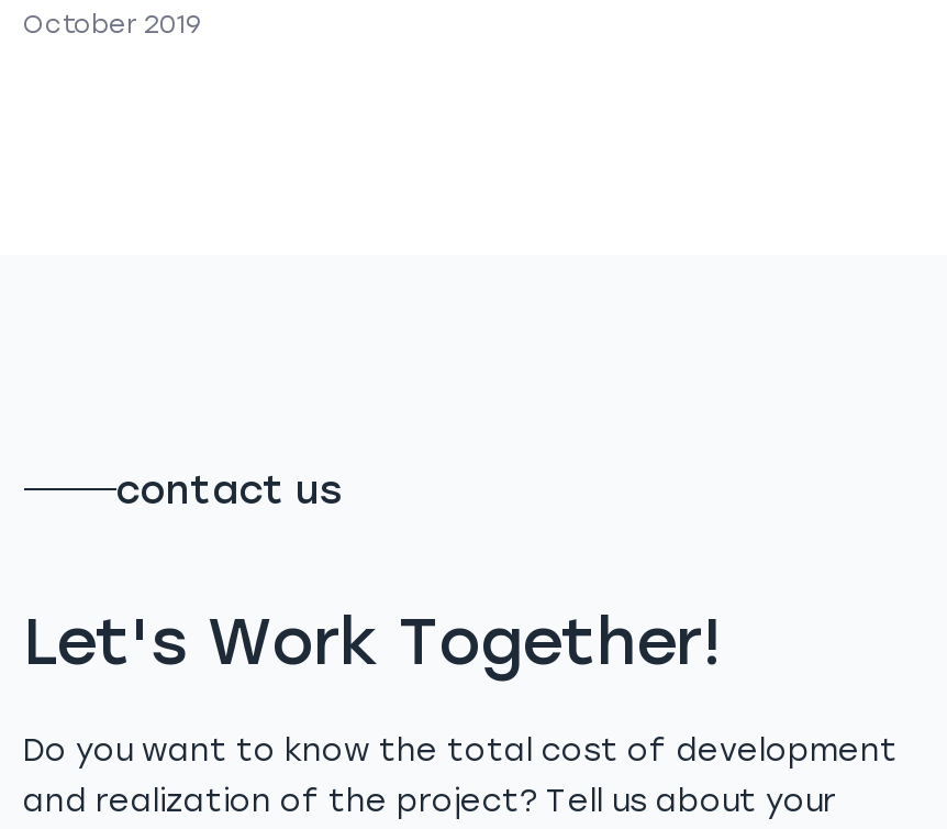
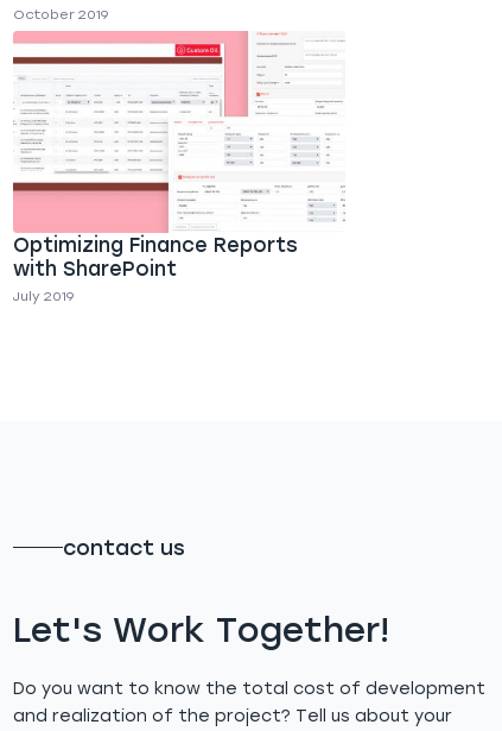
+ [image]
+ Optimizing Finance Reports
+ with SharePoint
+ July 2019
